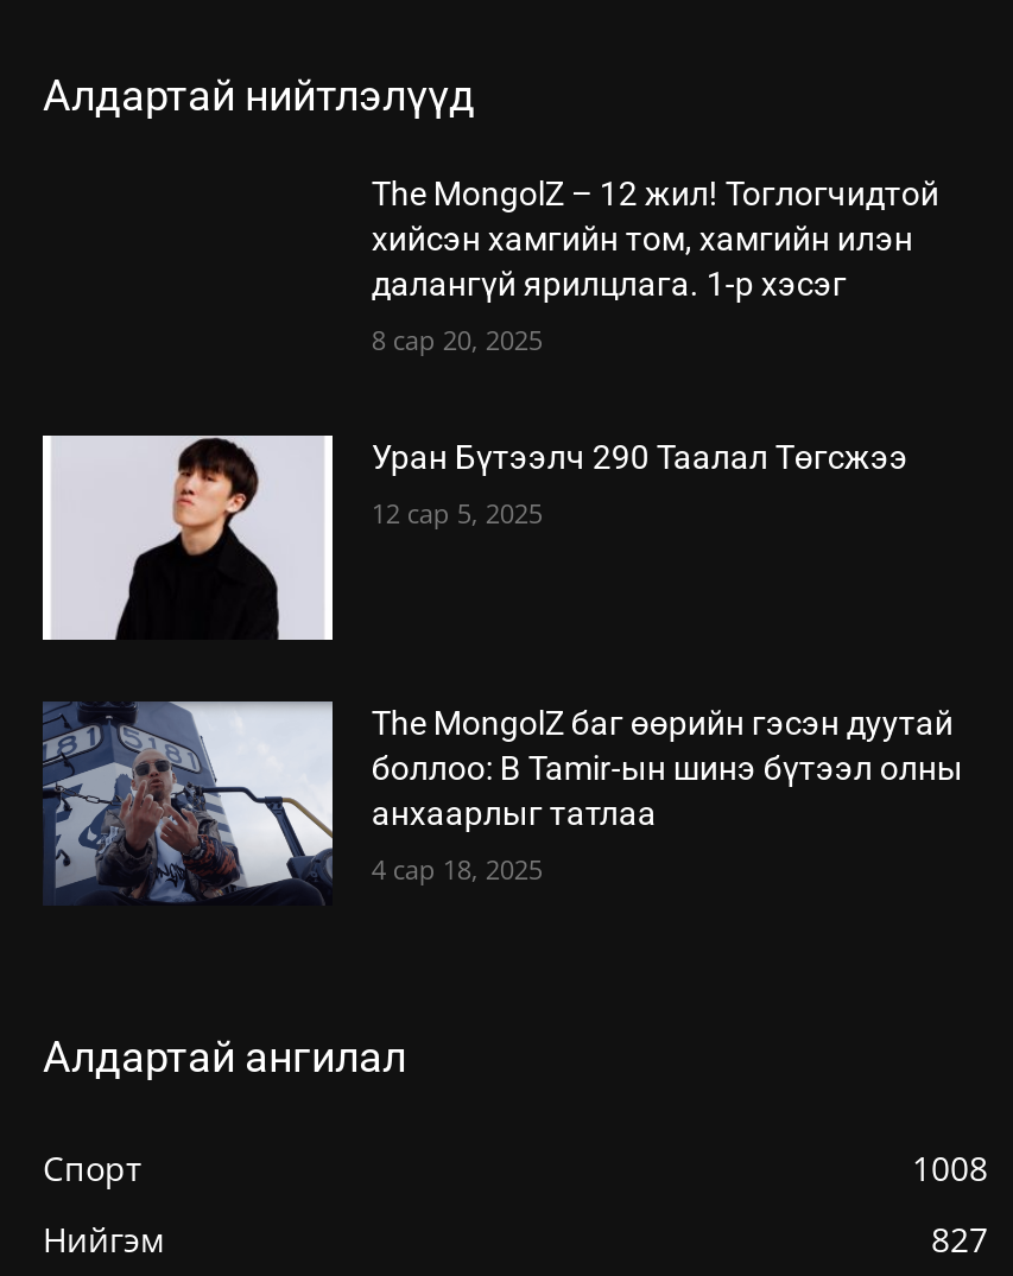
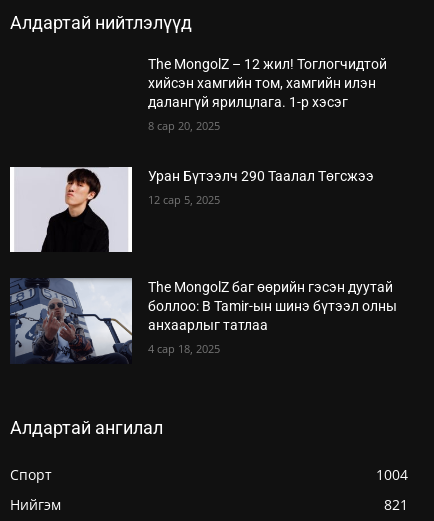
- 1008
+ 1004

- 827
+ 821
